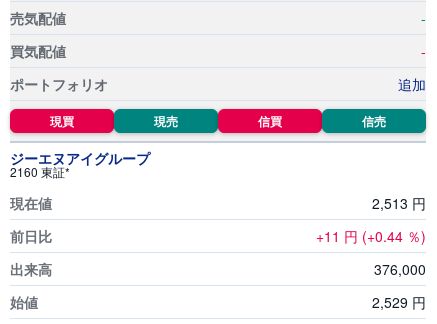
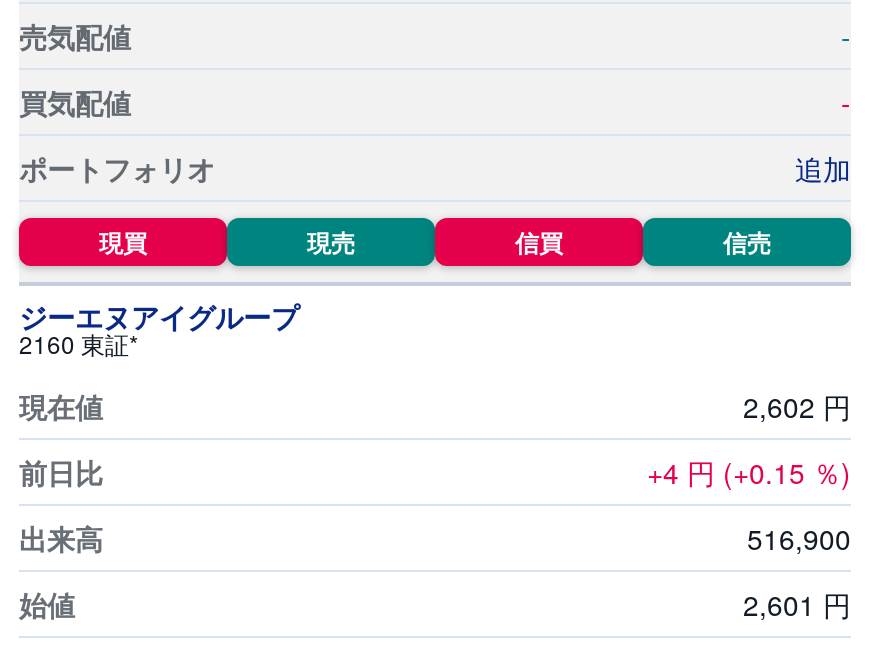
- 2,513 円
+ 2,602 円

- +11 円 (+0.44 ％)
+ +4 円 (+0.15 ％)

- 376,000
+ 516,900

- 2,529 円
+ 2,601 円
